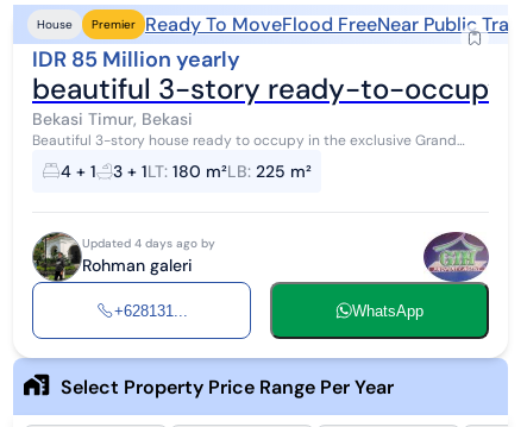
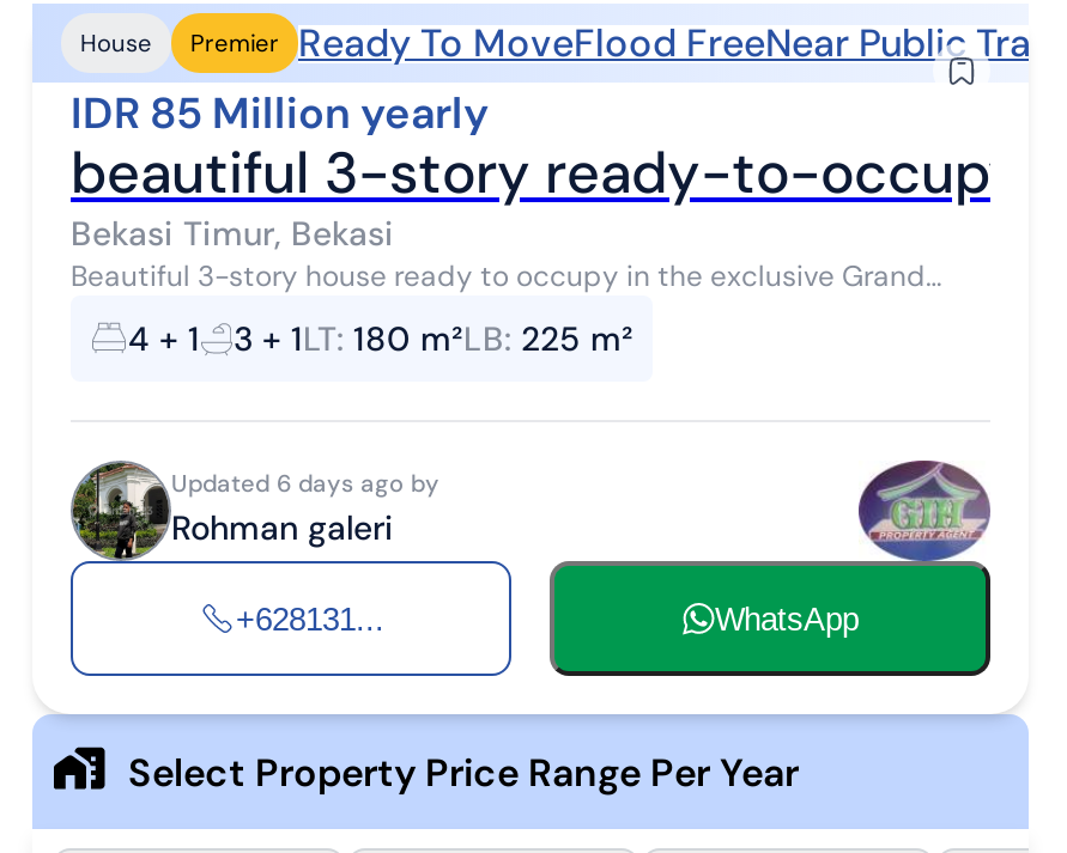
- Updated 4 days ago by
+ Updated 6 days ago by
